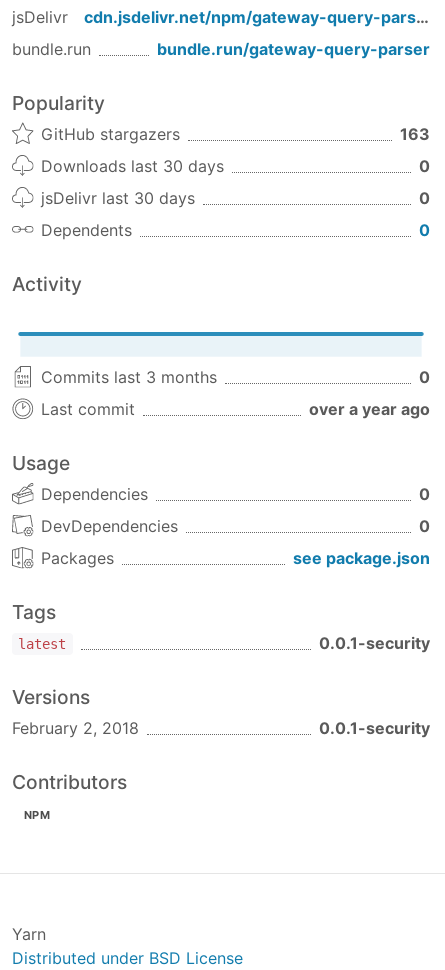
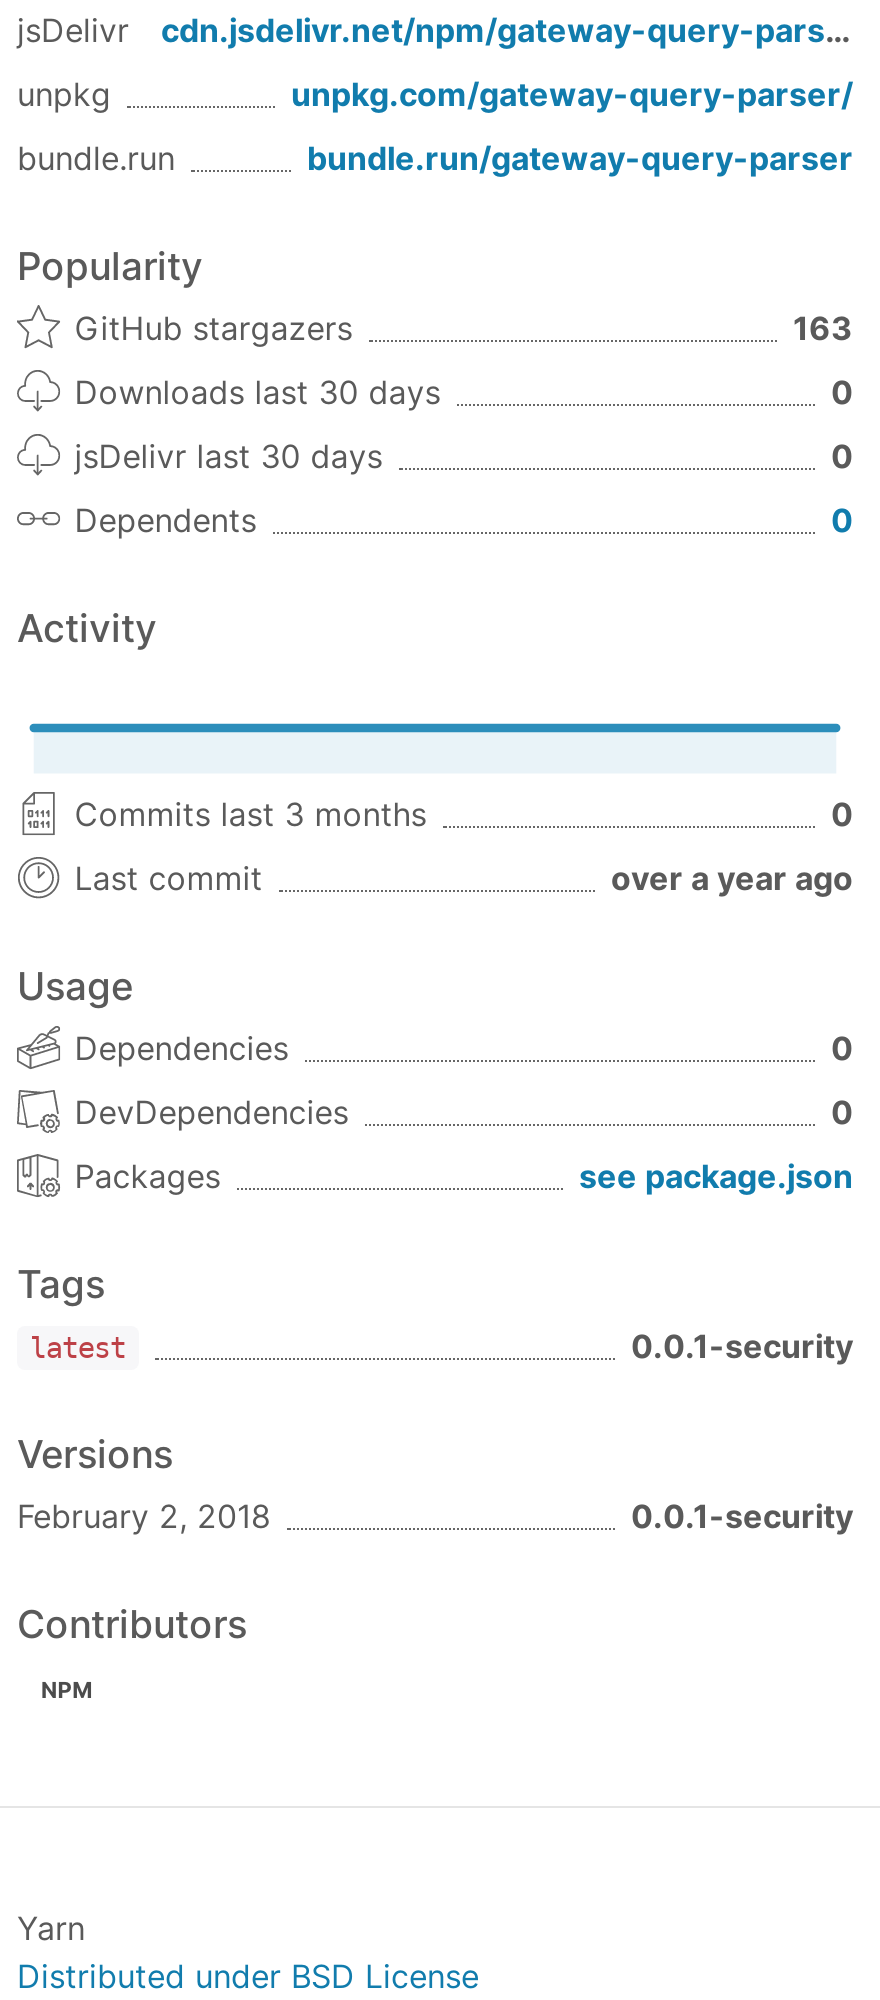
+ unpkg
+ unpkg.com/gateway-query-parser/
